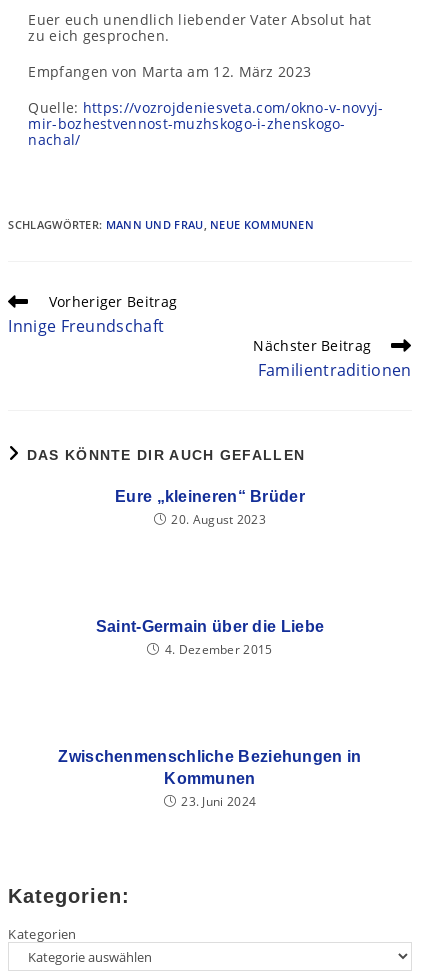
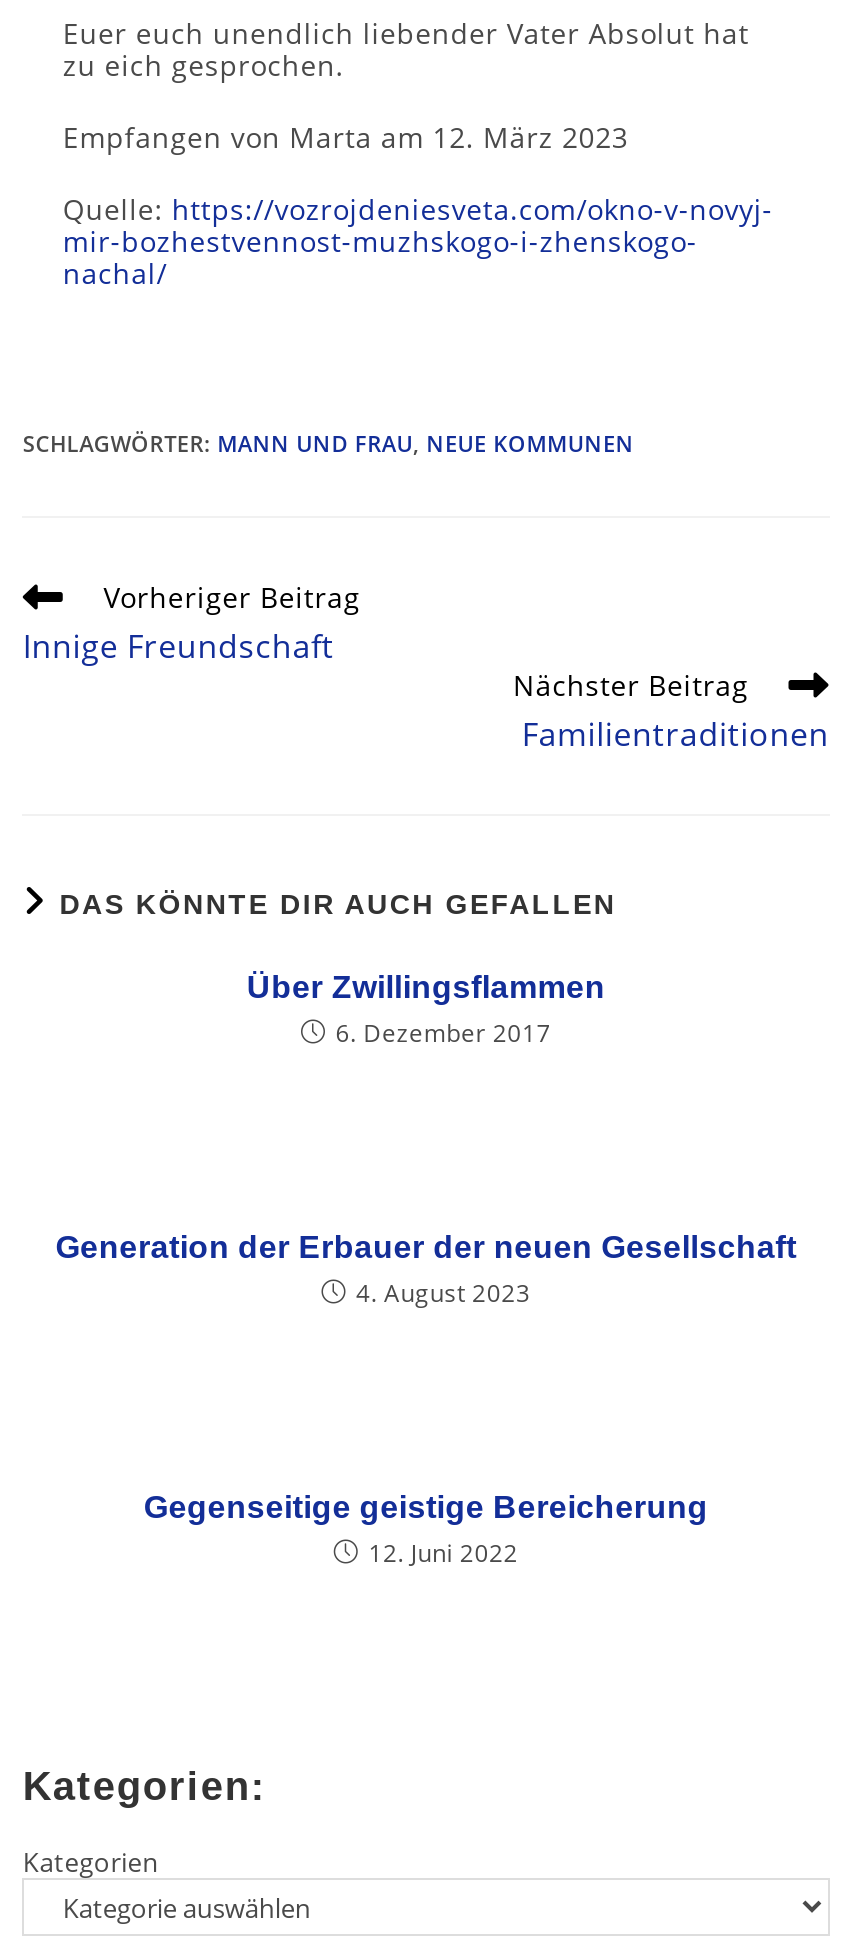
- Eure „kleineren“ Brüder
- 20. August 2023
+ Über Zwillingsflammen
+ 6. Dezember 2017

- Saint-Germain über die Liebe
- 4. Dezember 2015
+ Generation der Erbauer der neuen Gesellschaft
+ 4. August 2023

- Zwischenmenschliche Beziehungen in
- Kommunen
- 23. Juni 2024
+ Gegenseitige geistige Bereicherung
+ 12. Juni 2022
